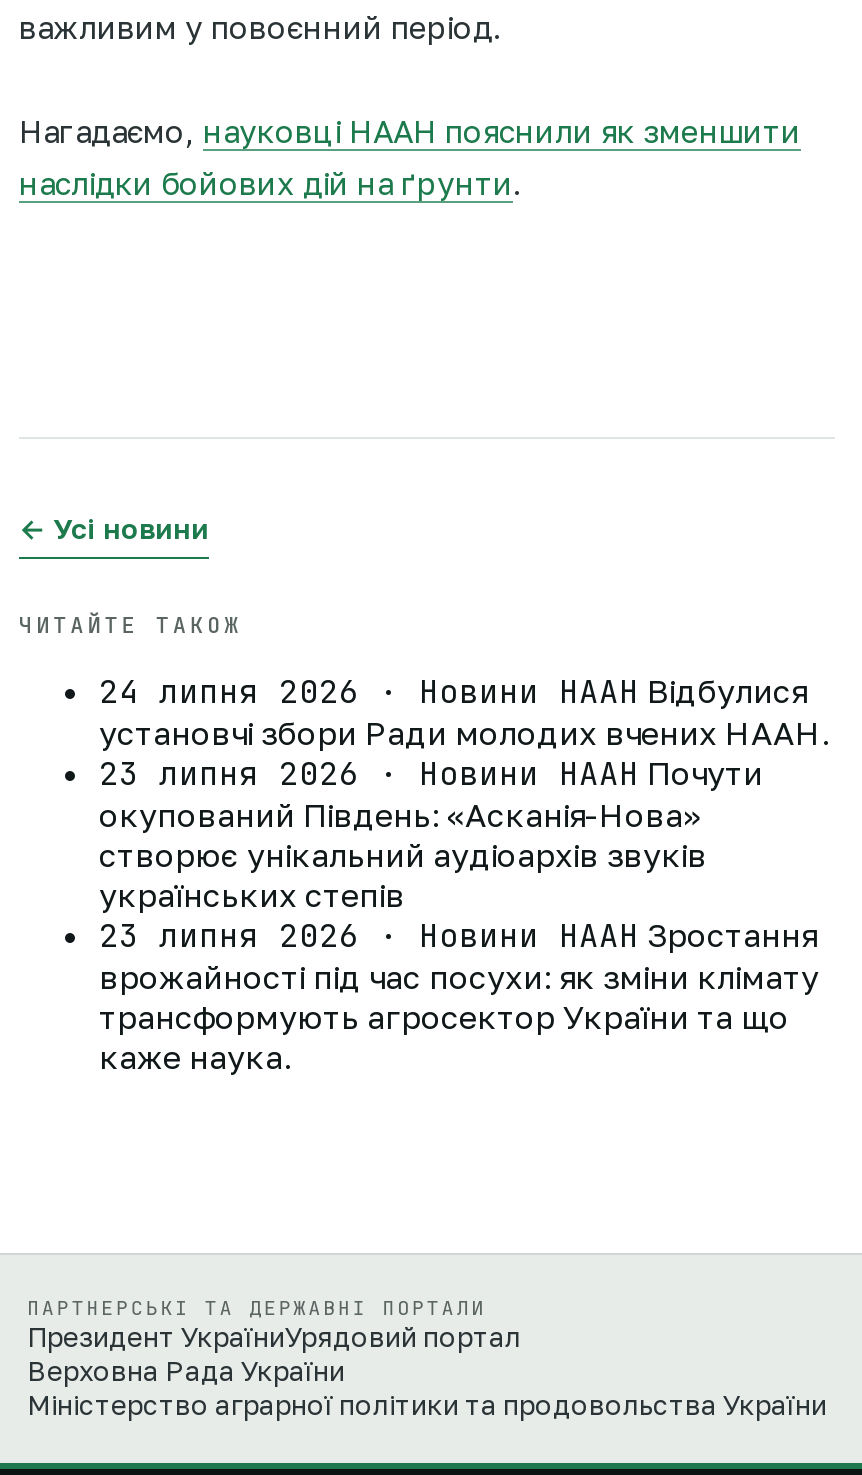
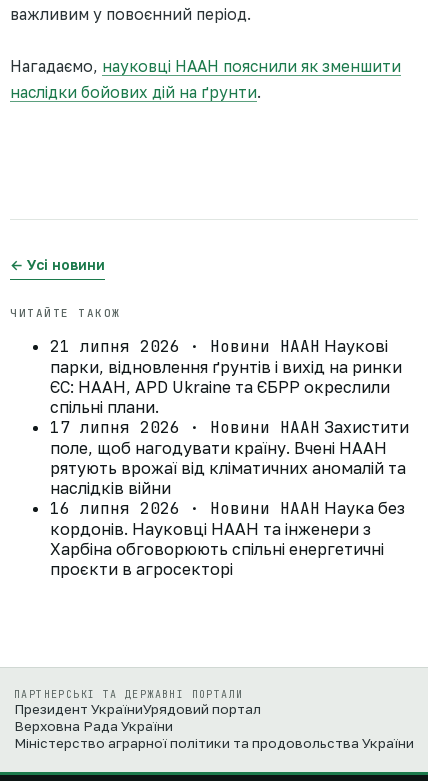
- 24 липня 2026 · Новини НААН Відбулися
- установчі збори Ради молодих вчених НААН.
- 23 липня 2026 · Новини НААН Почути
- окупований Південь: «Асканія-Нова»
- створює унікальний аудіоархів звуків
- українських степів
- 23 липня 2026 · Новини НААН Зростання
- врожайності під час посухи: як зміни клімату
- трансформують агросектор України та що
- каже наука.
+ 21 липня 2026 · Новини НААН Наукові
+ парки, відновлення ґрунтів і вихід на ринки
+ ЄС: НААН, APD Ukraine та ЄБРР окреслили
+ спільні плани.
+ 17 липня 2026 · Новини НААН Захистити
+ поле, щоб нагодувати країну. Вчені НААН
+ рятують врожаї від кліматичних аномалій та
+ наслідків війни
+ 16 липня 2026 · Новини НААН Наука без
+ кордонів. Науковці НААН та інженери з
+ Харбіна обговорюють спільні енергетичні
+ проєкти в агросекторі
